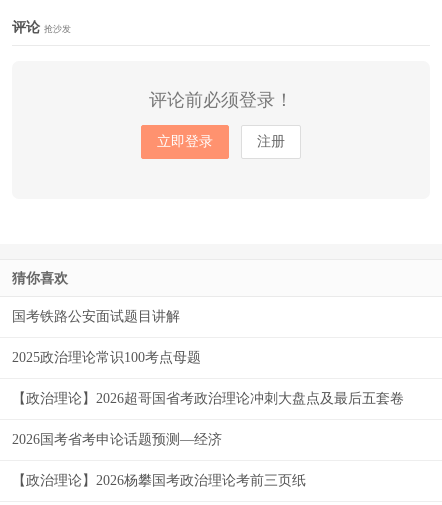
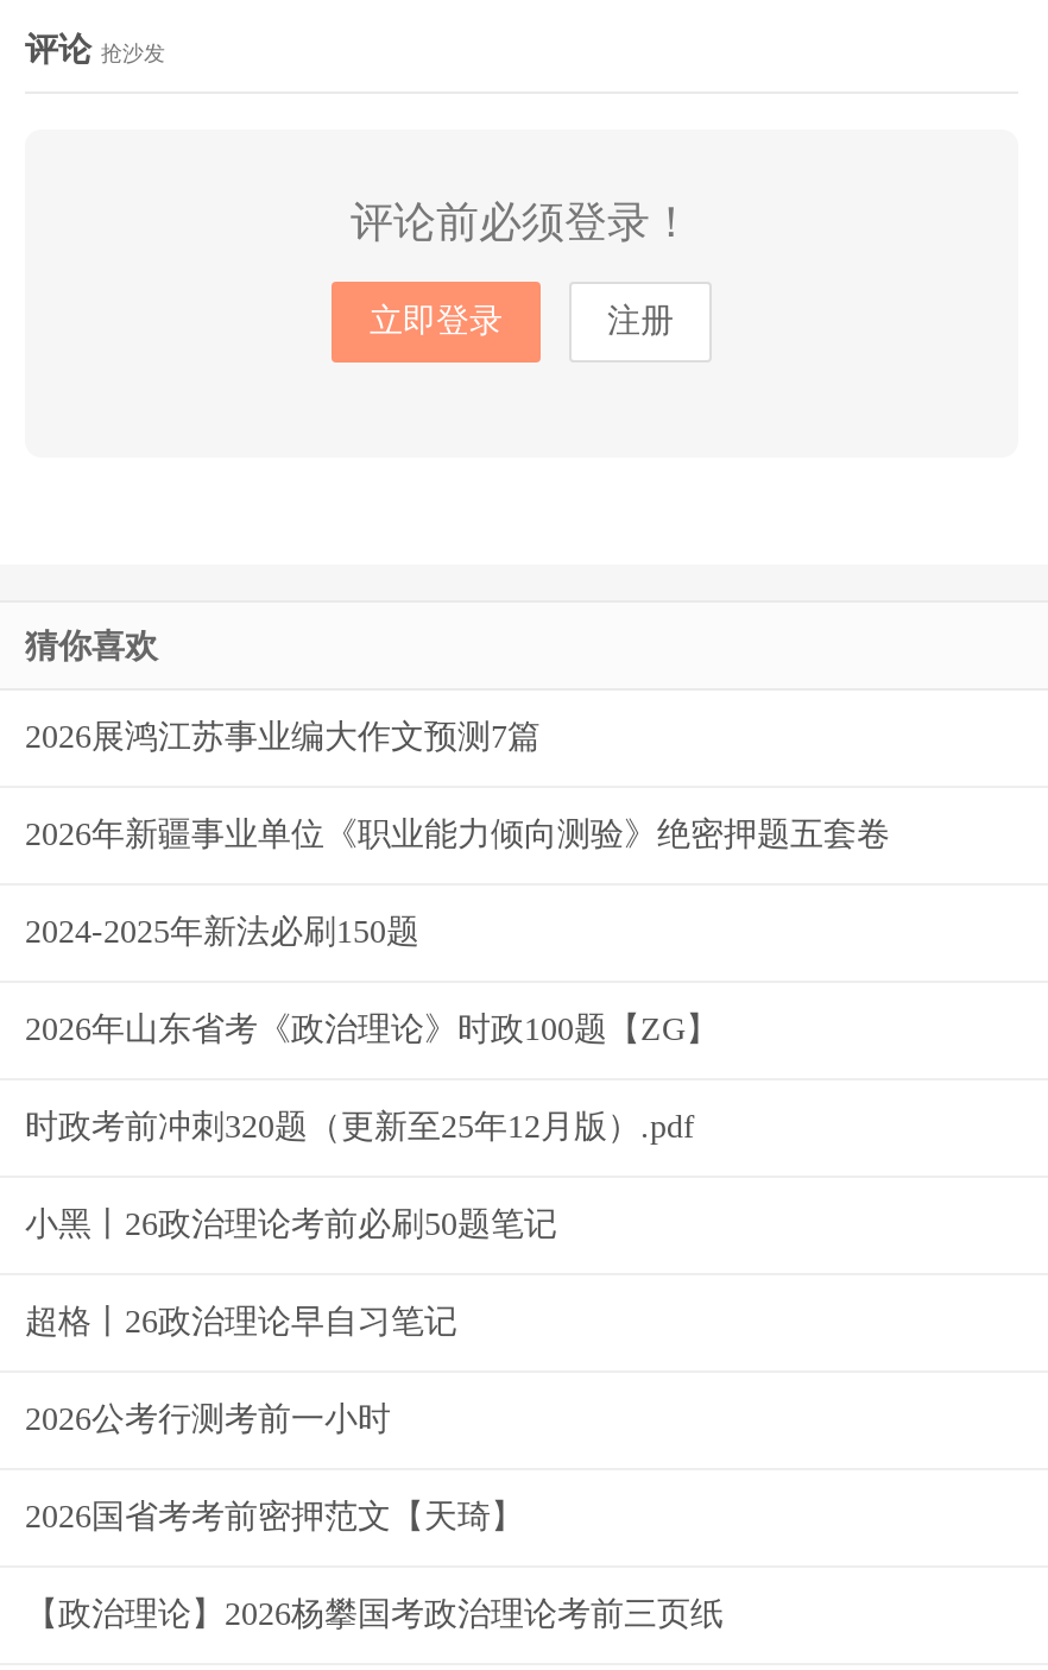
- 国考铁路公安面试题目讲解
- 2025政治理论常识100考点母题
- 【政治理论】2026超哥国省考政治理论冲刺大盘点及最后五套卷
- 2026国考省考申论话题预测—经济
+ 2026展鸿江苏事业编大作文预测7篇
+ 2026年新疆事业单位《职业能力倾向测验》绝密押题五套卷
+ 2024-2025年新法必刷150题
+ 2026年山东省考《政治理论》时政100题【ZG】
+ 时政考前冲刺320题（更新至25年12月版）.pdf
+ 小黑丨26政治理论考前必刷50题笔记
+ 超格丨26政治理论早自习笔记
+ 2026公考行测考前一小时
+ 2026国省考考前密押范文【天琦】
